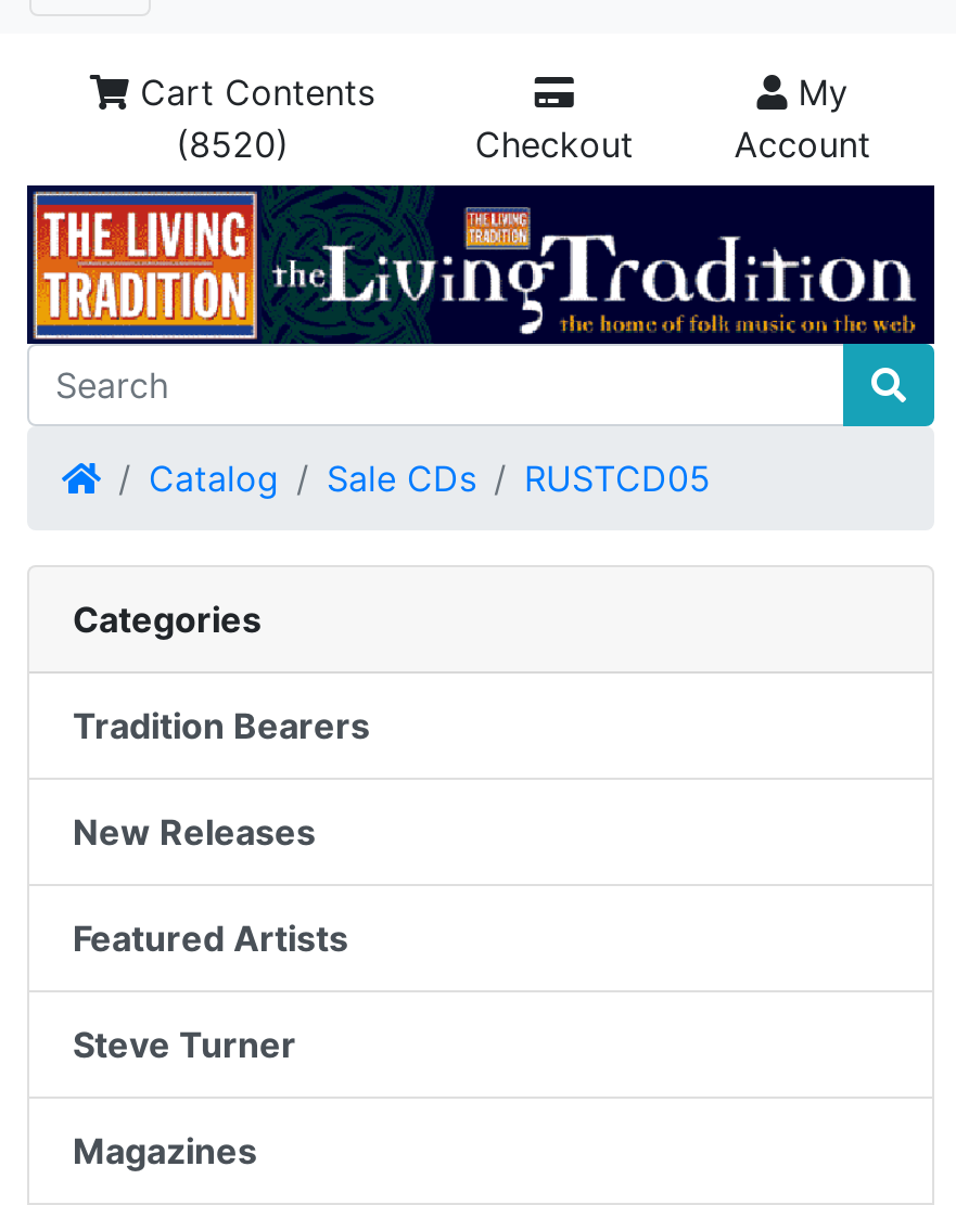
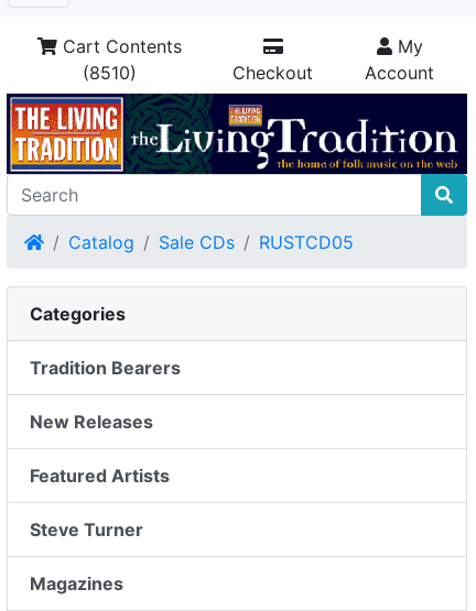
- (8520)
+ (8510)
